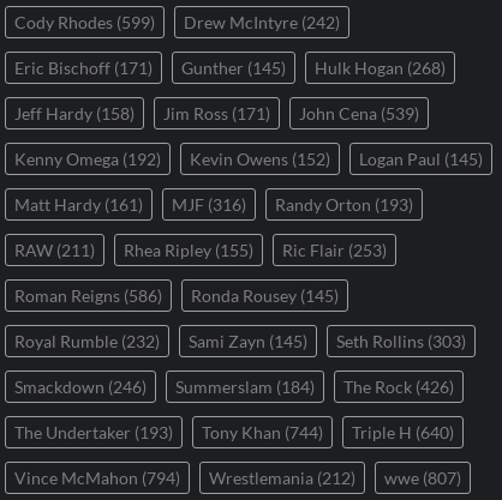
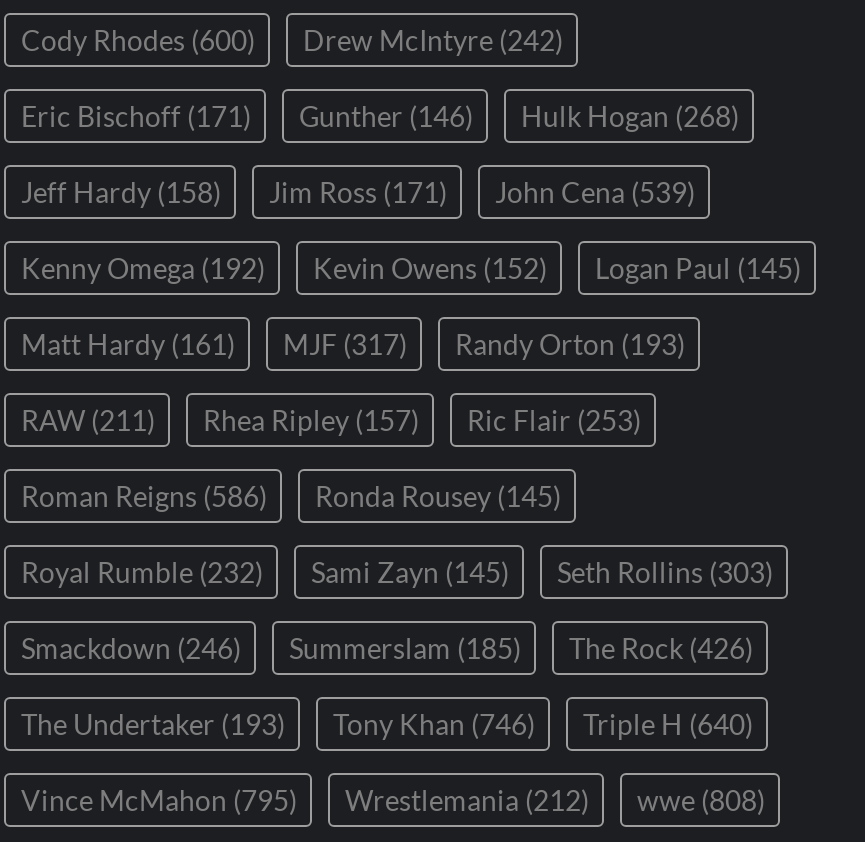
- Cody Rhodes (599) Drew McIntyre (242)
+ Cody Rhodes (600) Drew McIntyre (242)

- Eric Bischoff (171) Gunther (145) Hulk Hogan (268)
+ Eric Bischoff (171) Gunther (146) Hulk Hogan (268)

- Matt Hardy (161) MJF (316) Randy Orton (193)
+ Matt Hardy (161) MJF (317) Randy Orton (193)

- RAW (211) Rhea Ripley (155) Ric Flair (253)
+ RAW (211) Rhea Ripley (157) Ric Flair (253)

- Smackdown (246) Summerslam (184) The Rock (426)
+ Smackdown (246) Summerslam (185) The Rock (426)

- The Undertaker (193) Tony Khan (744) Triple H (640)
+ The Undertaker (193) Tony Khan (746) Triple H (640)

- Vince McMahon (794)
+ Vince McMahon (795)

- wwe (807)
+ wwe (808)
